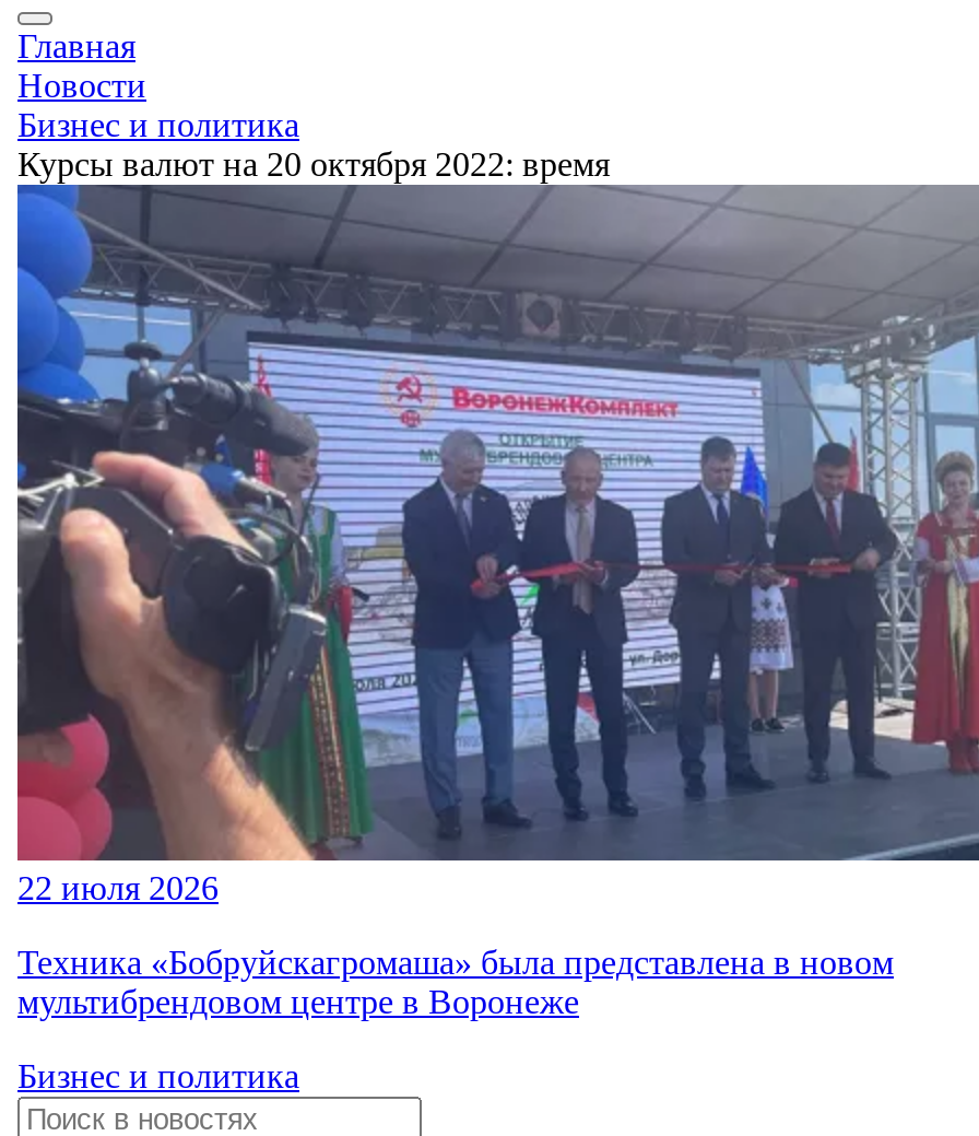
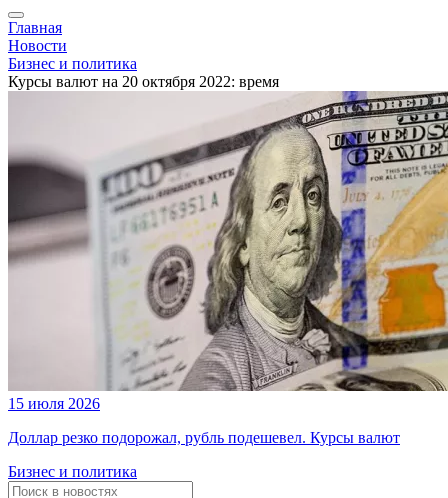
- [image]
- 22 июля 2026
+ [image]
+ 15 июля 2026

- Техника «Бобруйскагромаша» была представлена в новом
- мультибрендовом центре в Воронеже
+ Доллар резко подорожал, рубль подешевел. Курсы валют
